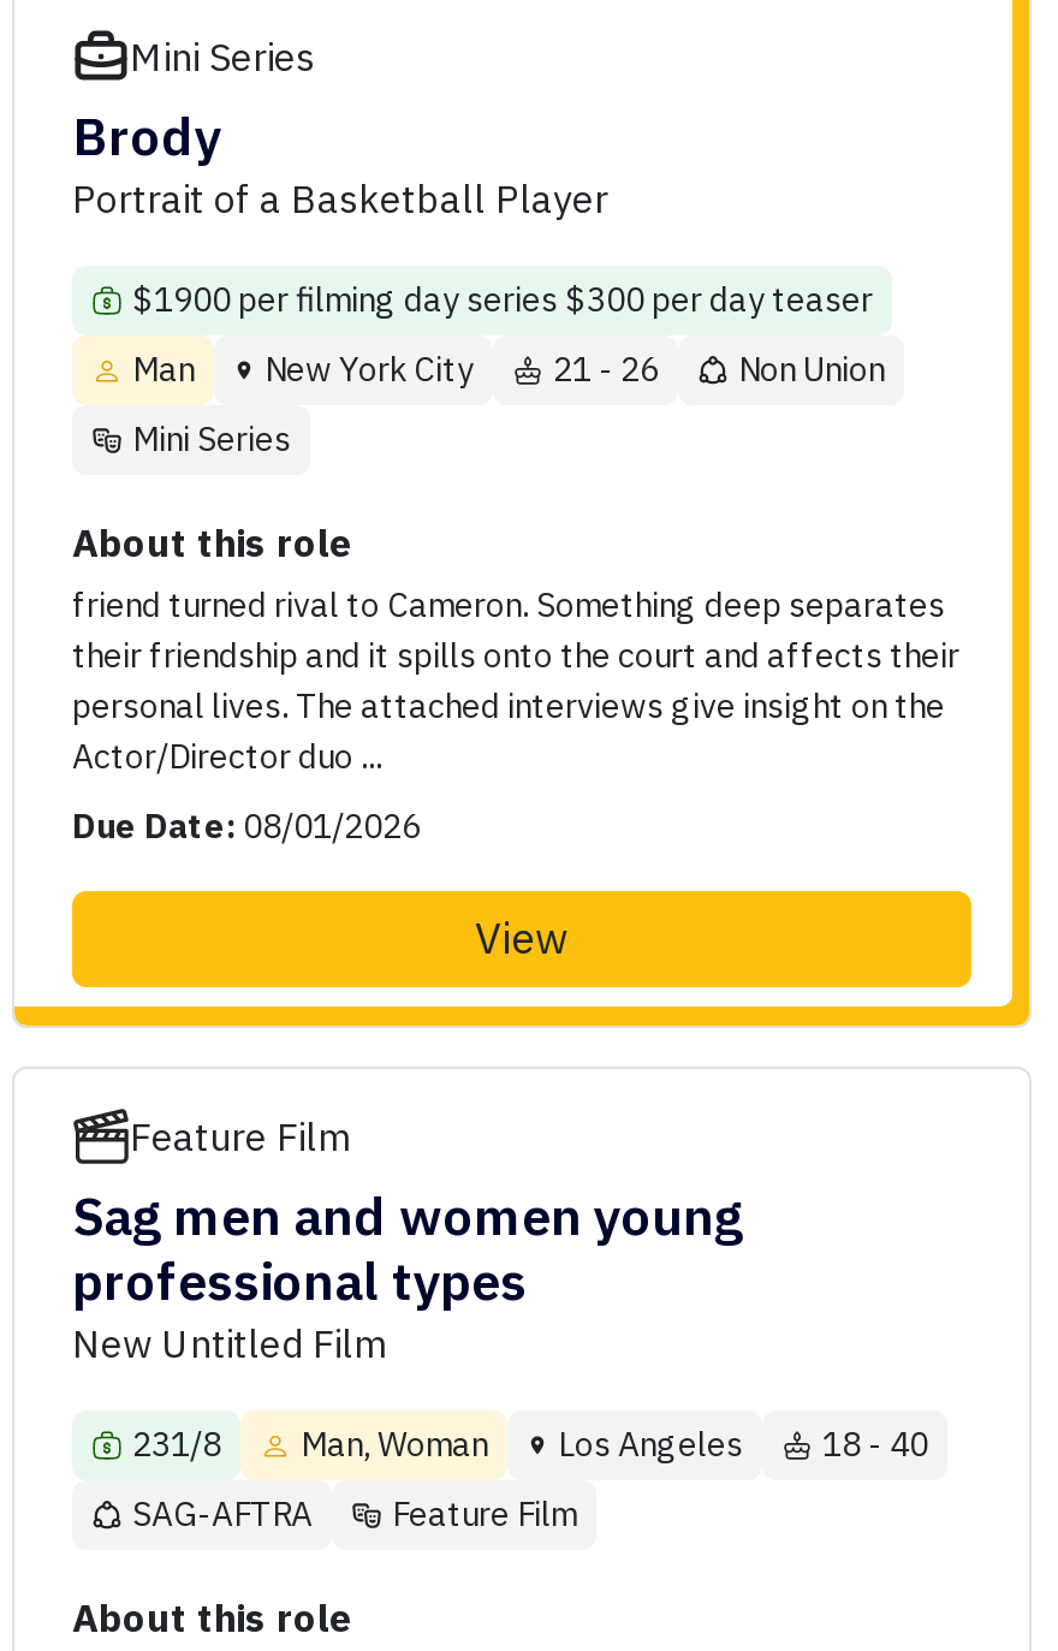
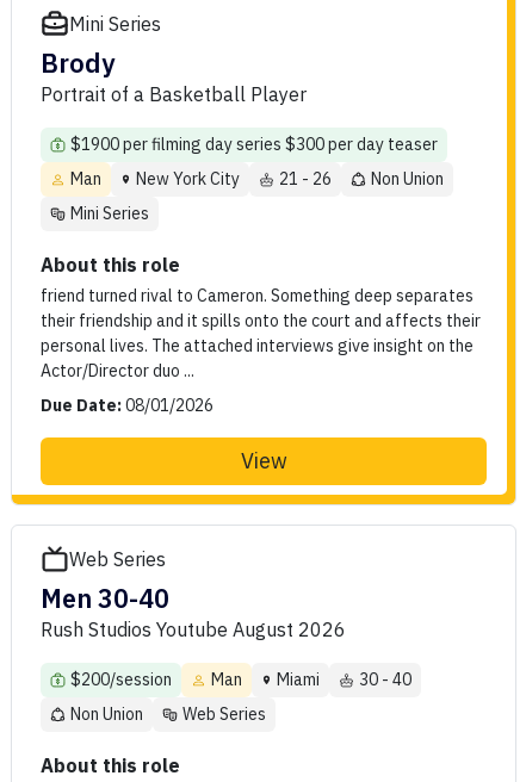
- Feature Film
- Sag men and women young
- professional types
- New Untitled Film
+ Web Series
+ Men 30-40
+ Rush Studios Youtube August 2026

- 231/8
- Man, Woman
- Los Angeles
- 18 - 40
+ $200/session
+ Man
+ Miami
+ 30 - 40

- SAG-AFTRA
- Feature Film
+ Non Union
+ Web Series
